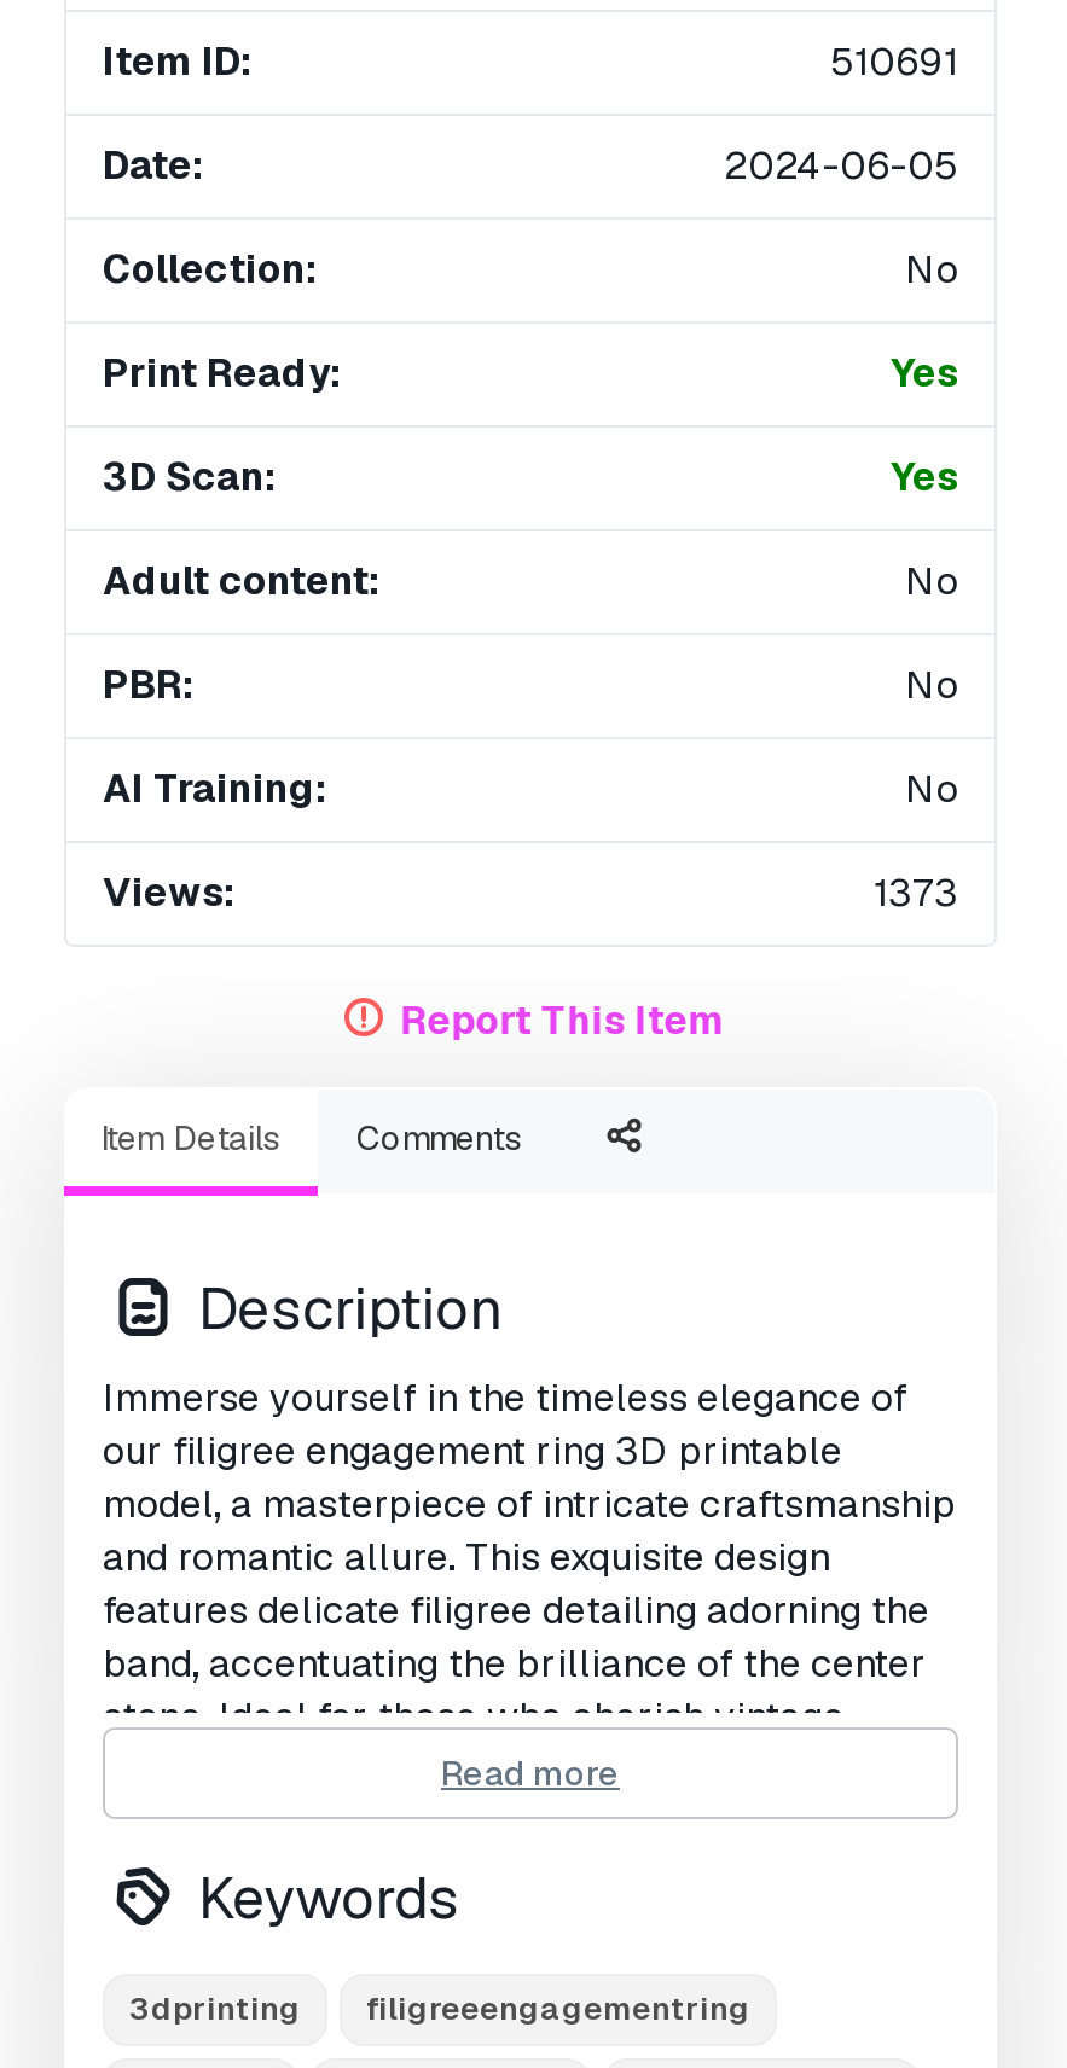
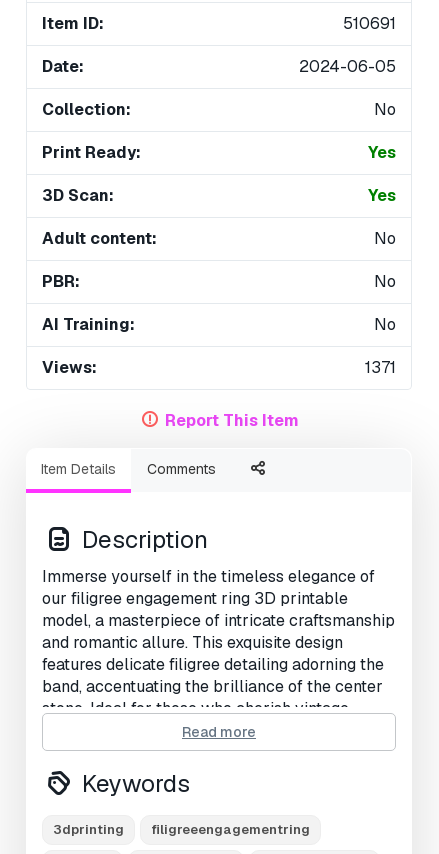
- 1373
+ 1371
